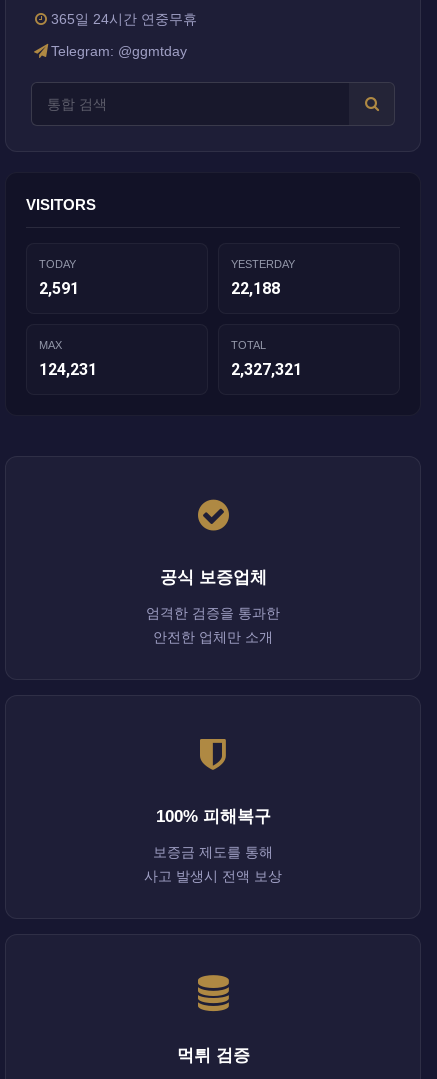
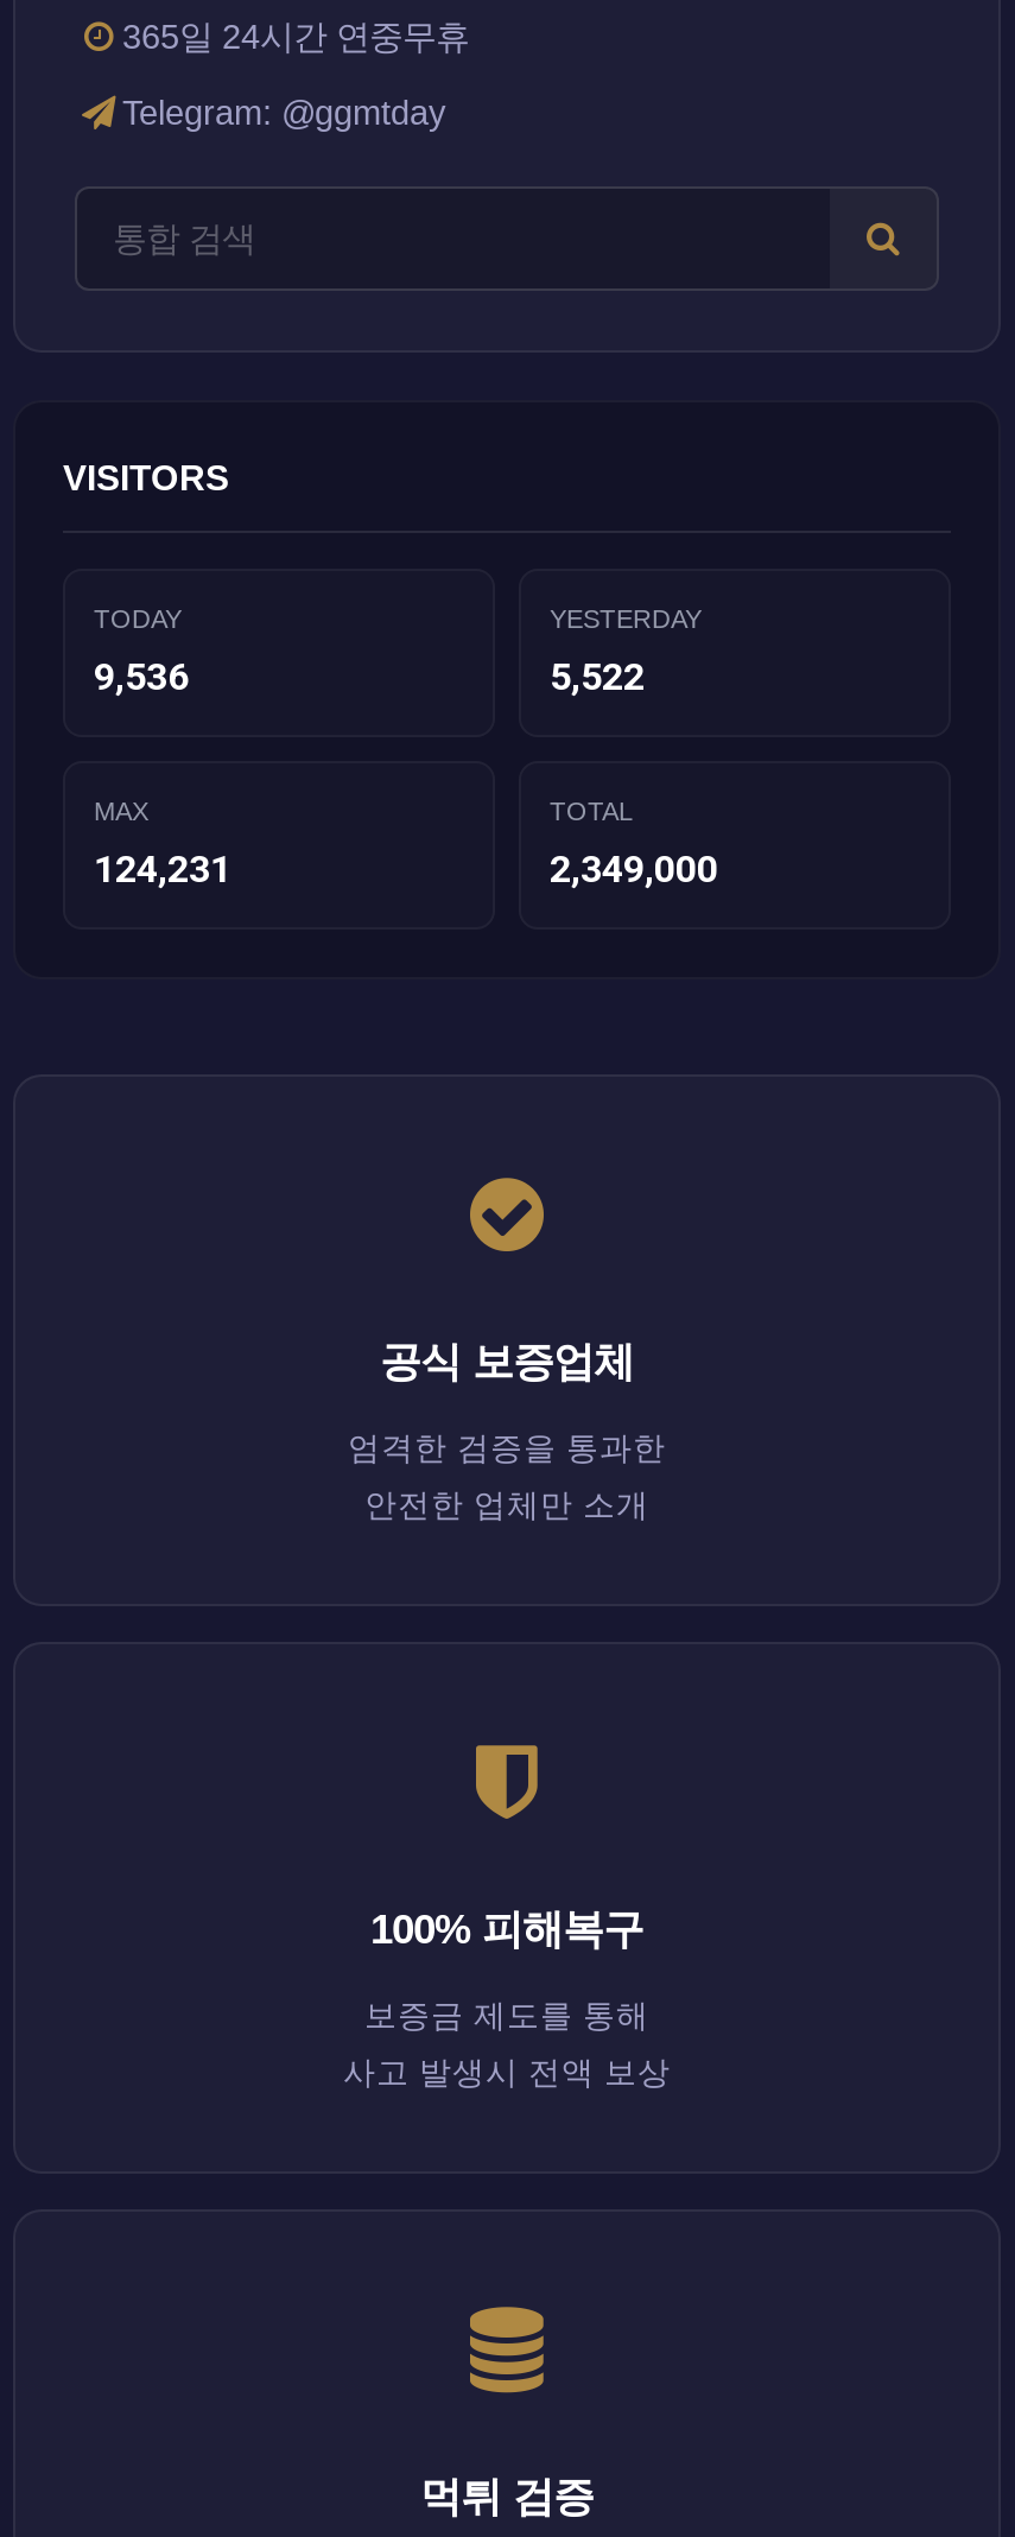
- 2,591
+ 9,536

- 22,188
+ 5,522

- 2,327,321
+ 2,349,000
